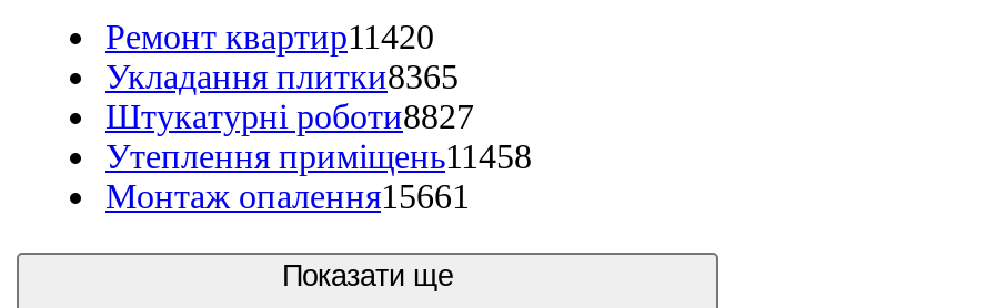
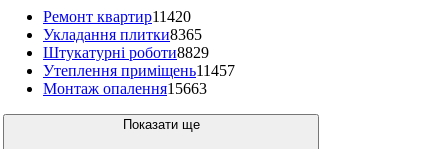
- Штукатурні роботи8827
+ Штукатурні роботи8829

- Утеплення приміщень11458
+ Утеплення приміщень11457

- Монтаж опалення15661
+ Монтаж опалення15663
